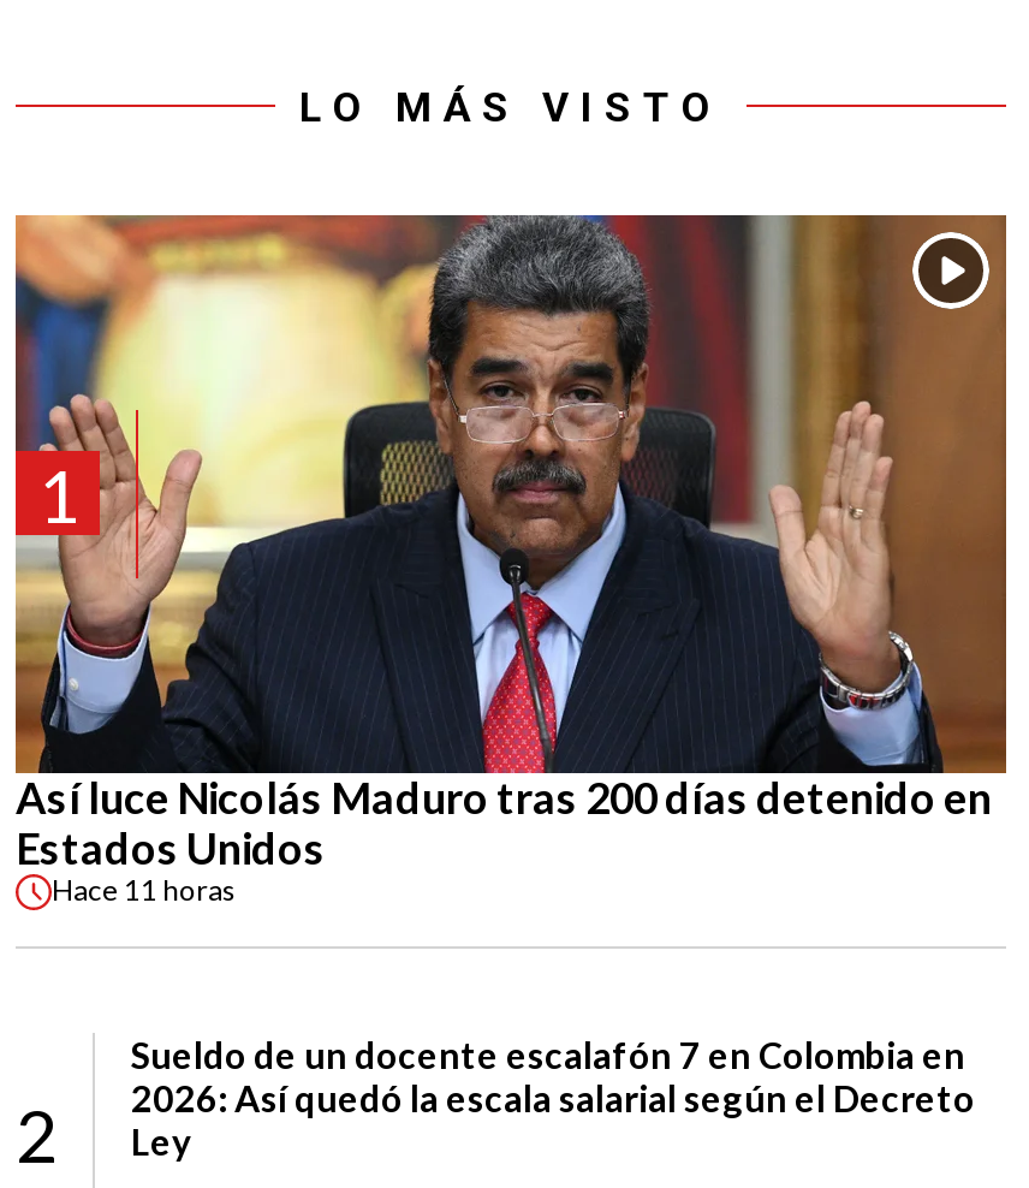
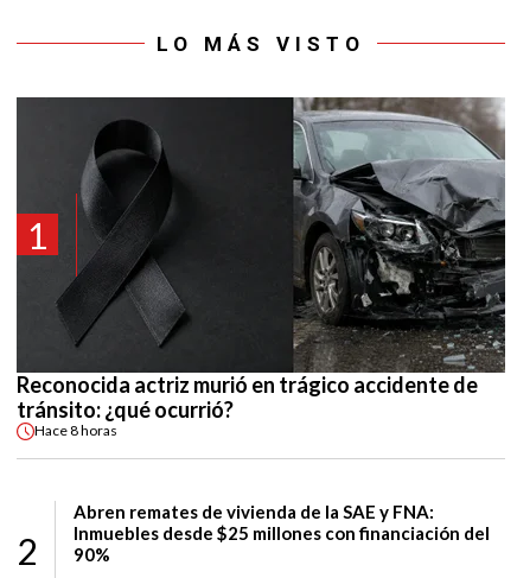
- [image]
- Así luce Nicolás Maduro tras 200 días detenido en
- Estados Unidos
- Hace 11 horas
+ [image]
+ Reconocida actriz murió en trágico accidente de
+ tránsito: ¿qué ocurrió?
+ Hace 8 horas

- Sueldo de un docente escalafón 7 en Colombia en
- 2026: Así quedó la escala salarial según el Decreto
- Ley
+ Abren remates de vivienda de la SAE y FNA:
+ Inmuebles desde $25 millones con financiación del
+ 90%
